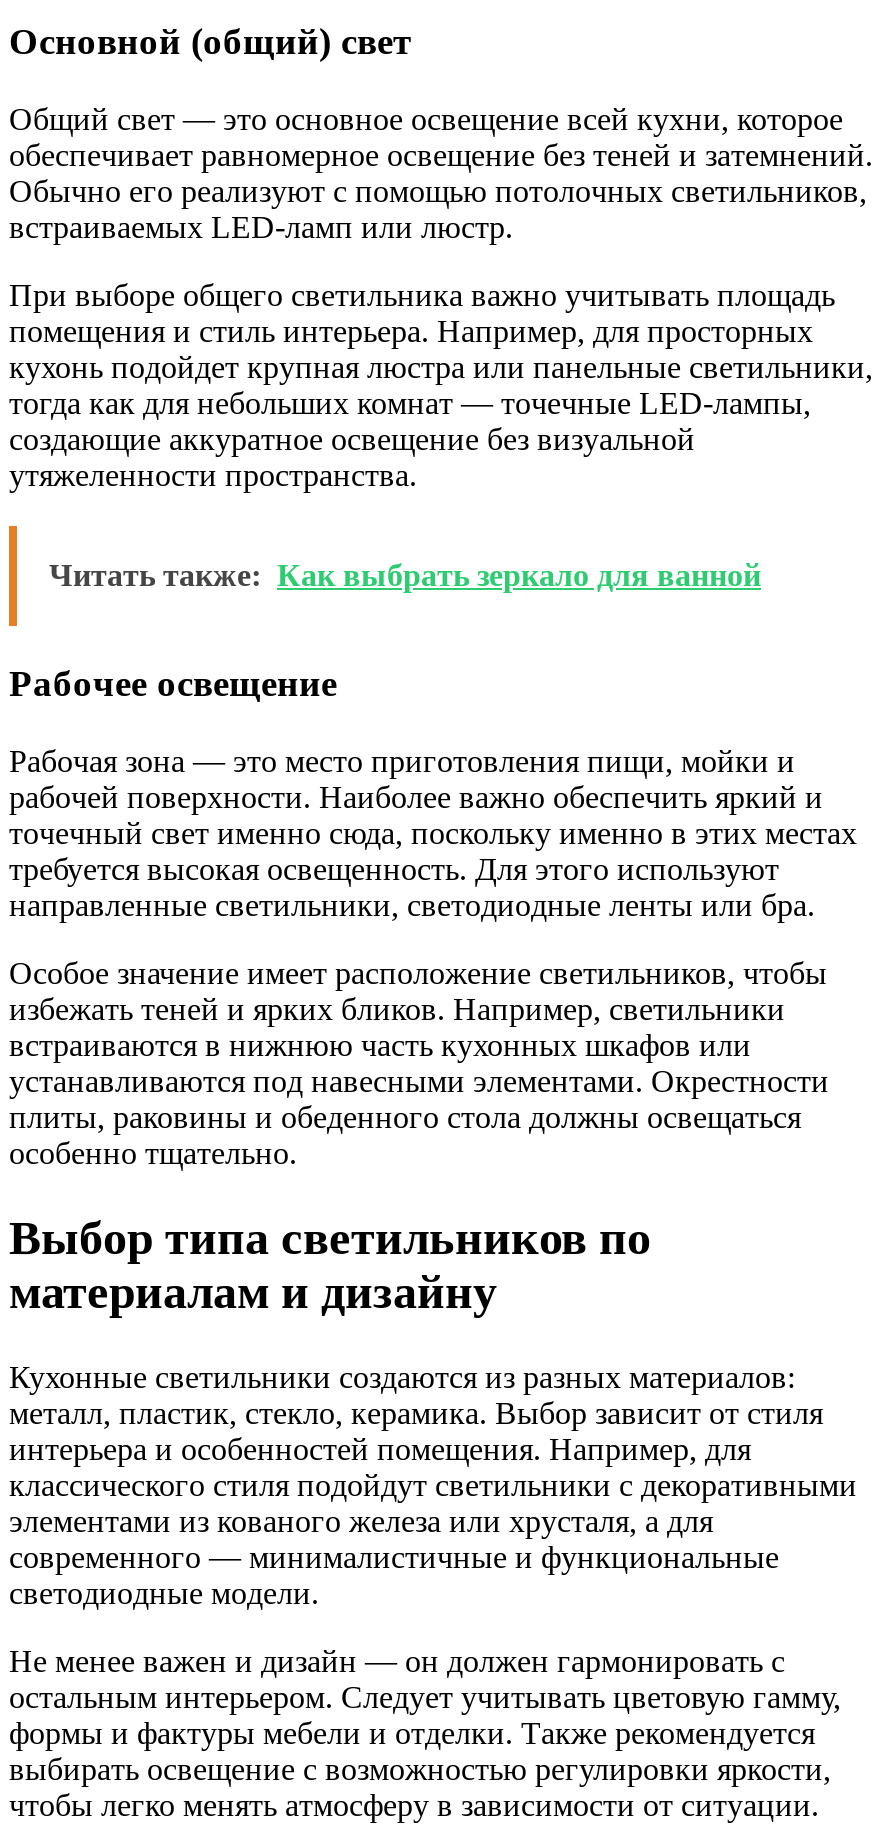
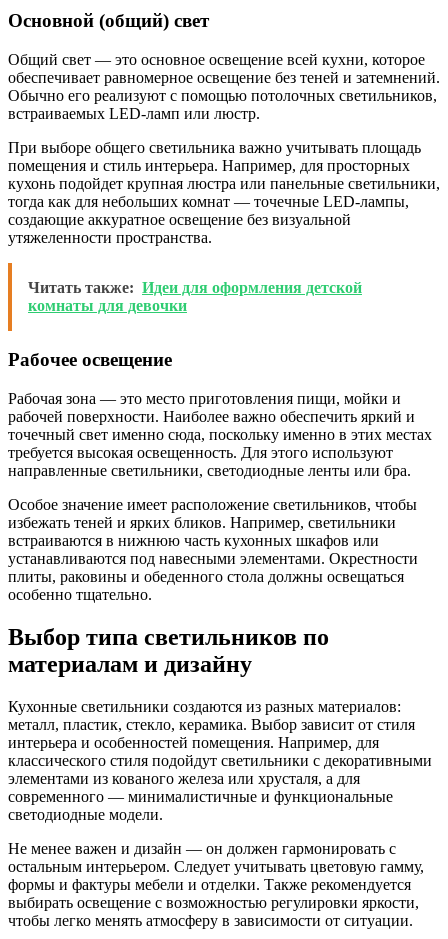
- Читать также: Как выбрать зеркало для ванной
+ Читать также: Идеи для оформления детской
+ комнаты для девочки
